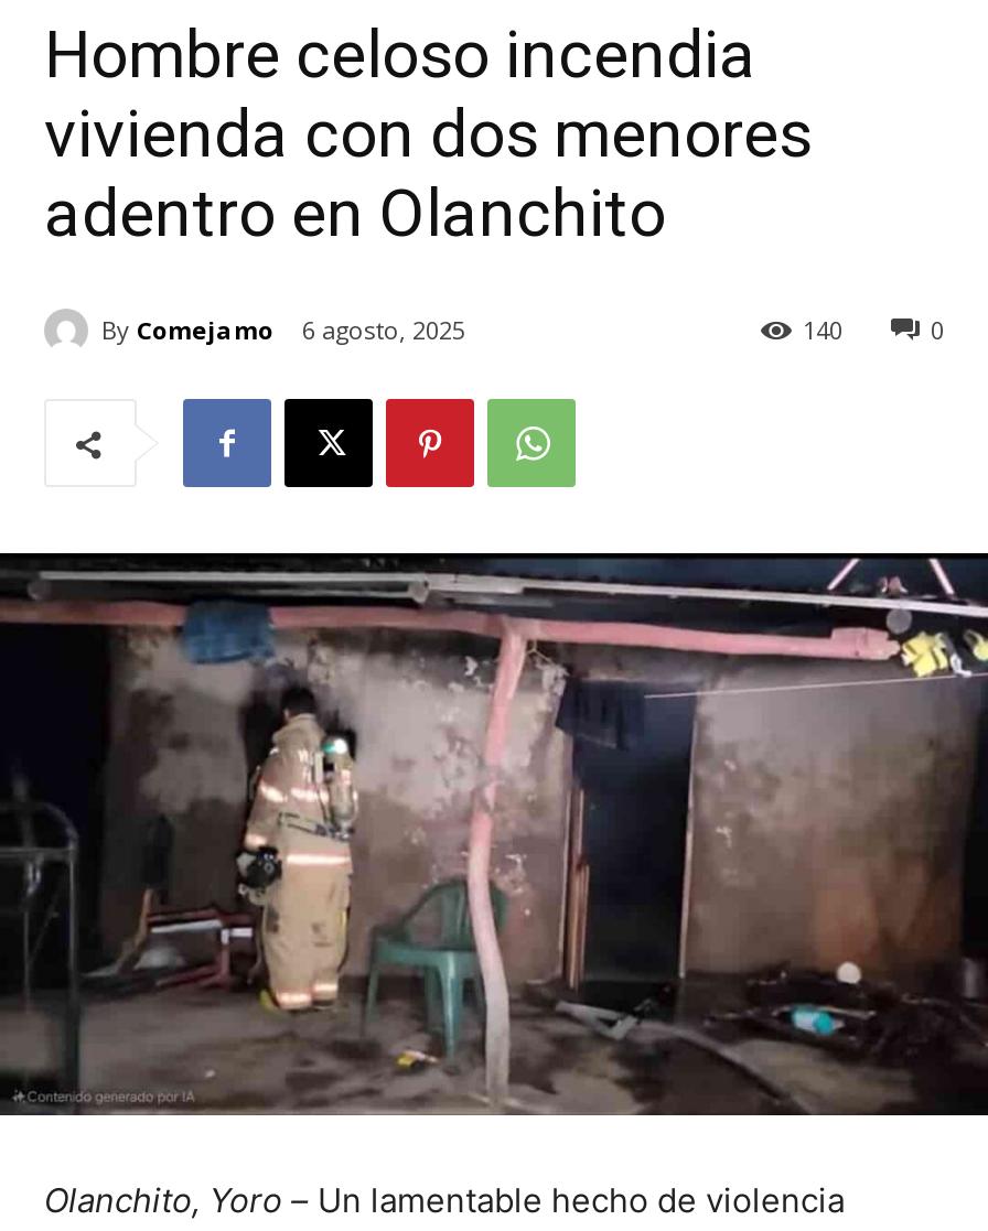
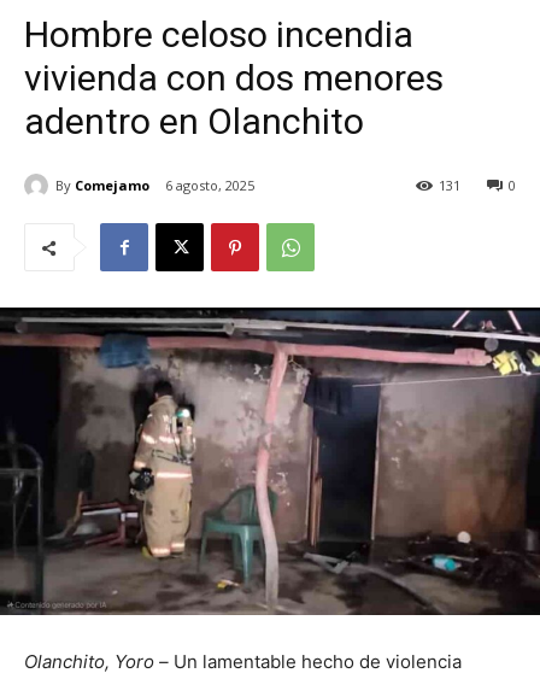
- 140
+ 131
